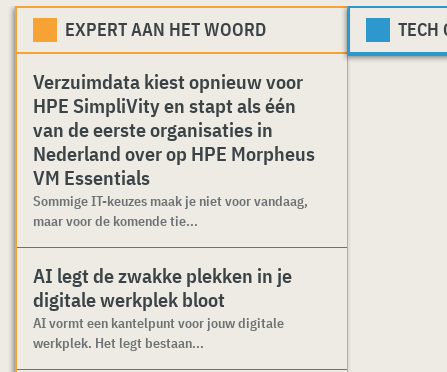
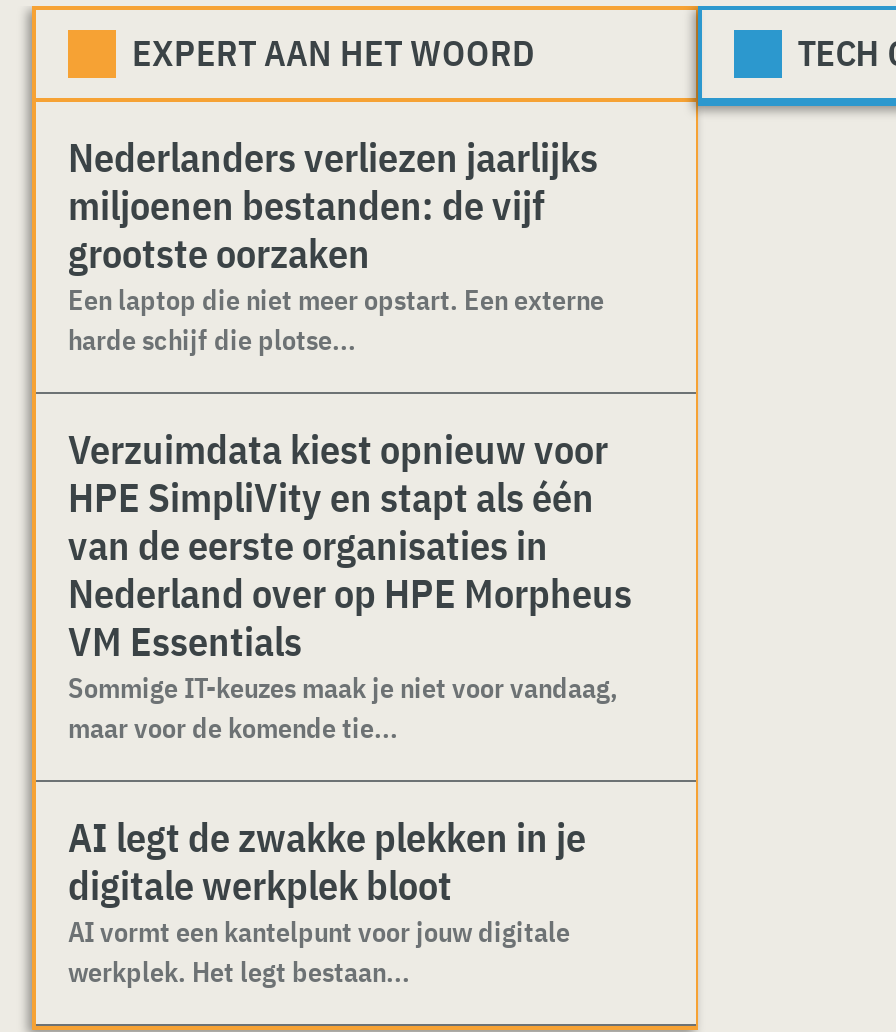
+ Nederlanders verliezen jaarlijks
+ miljoenen bestanden: de vijf
+ grootste oorzaken
+ Een laptop die niet meer opstart. Een externe
+ harde schijf die plotse...
